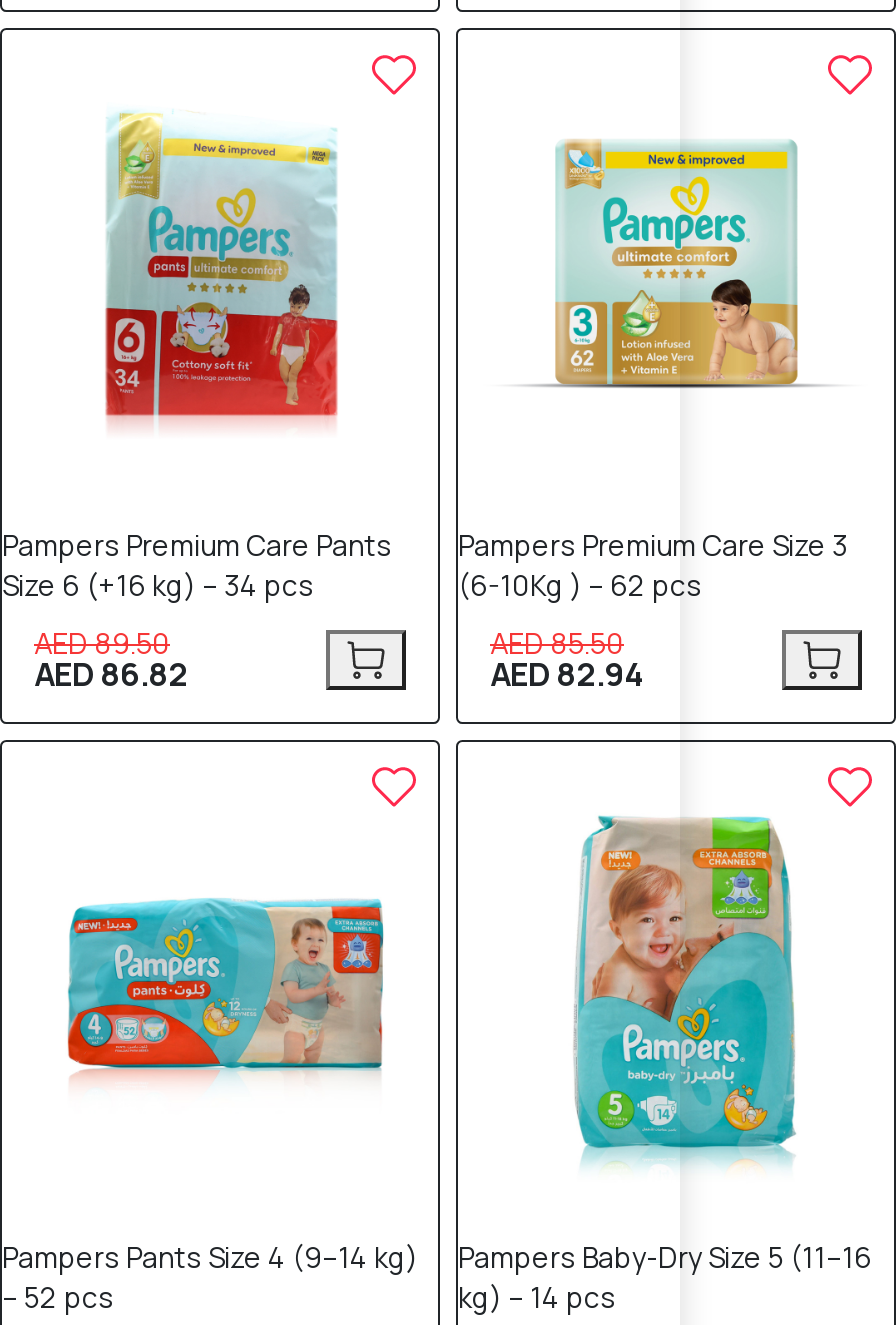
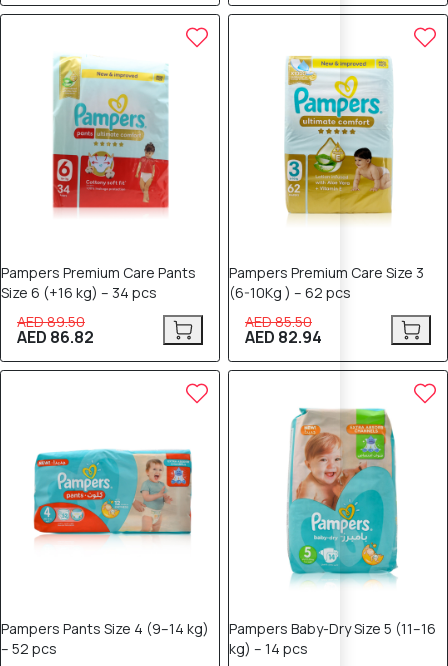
- [image]
+ [image]
